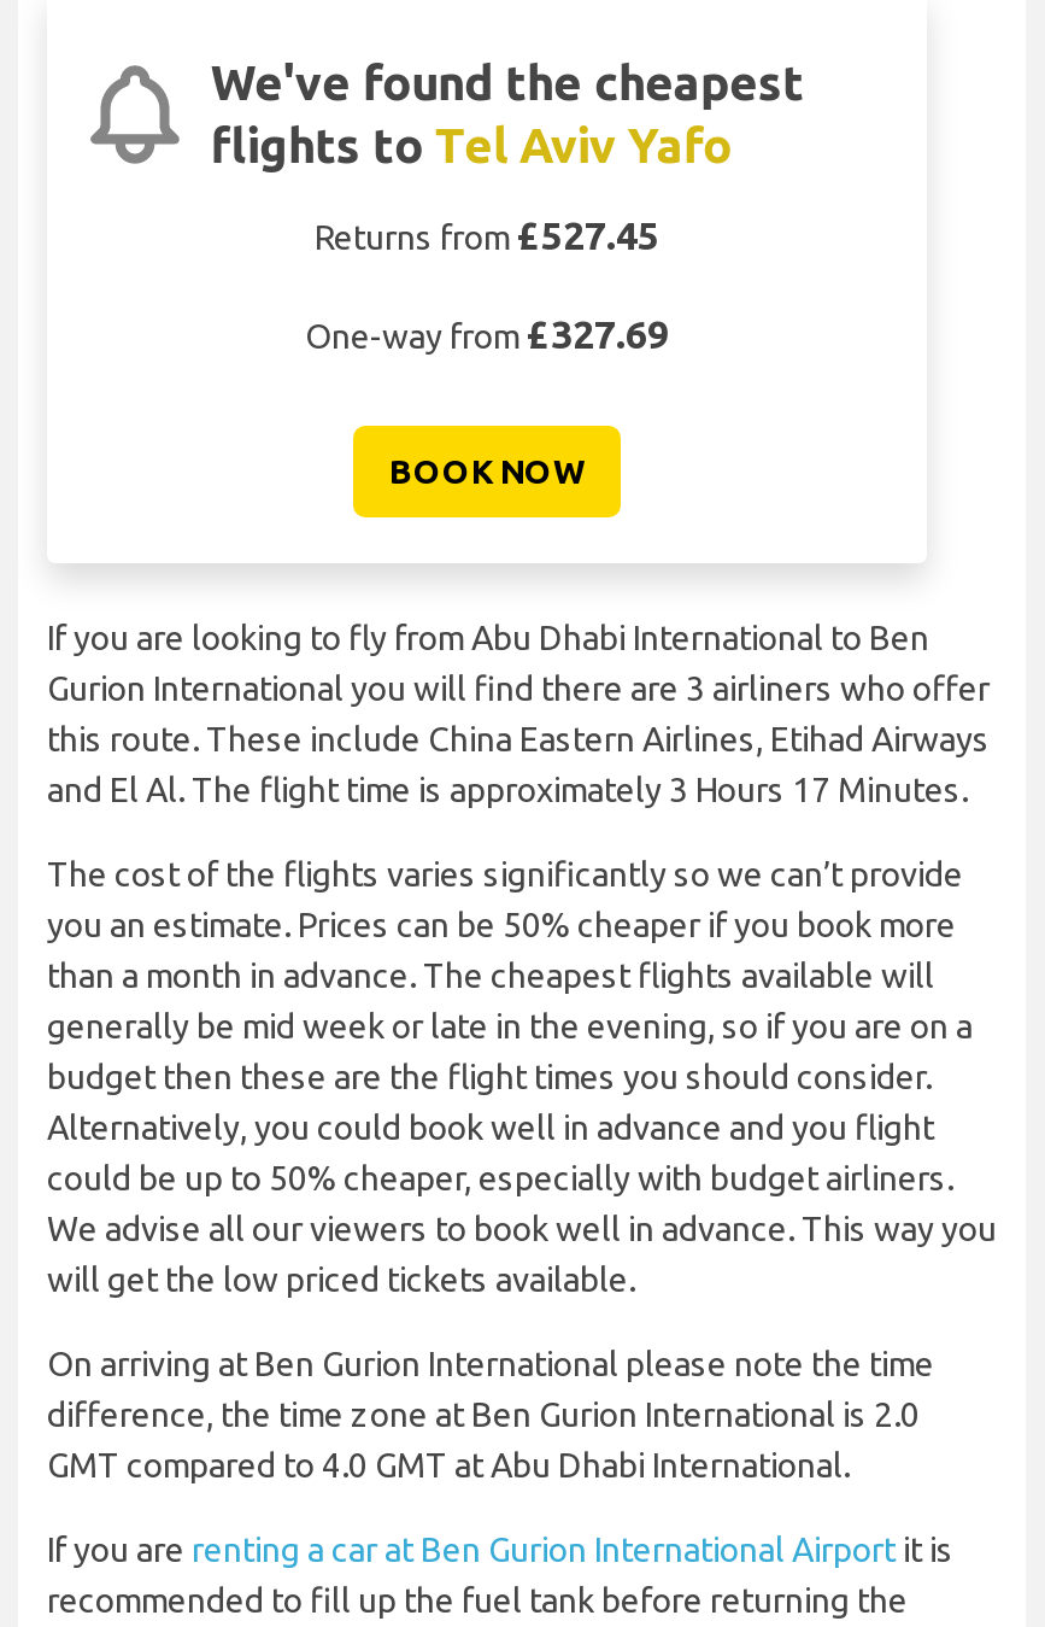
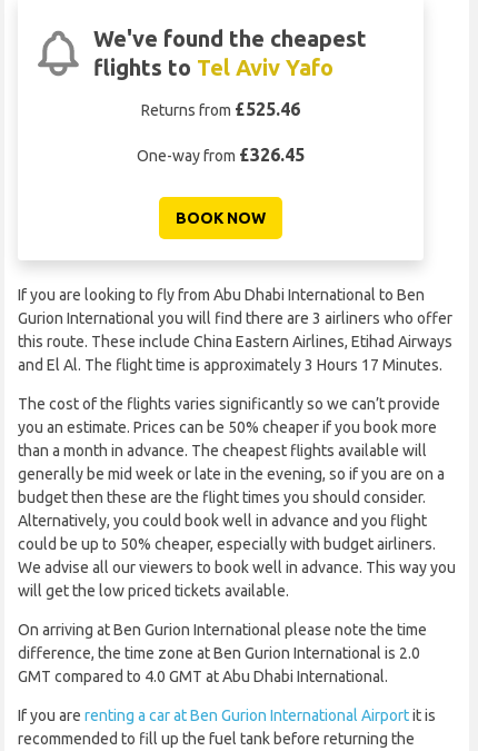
- Returns from £527.45
+ Returns from £525.46

- One-way from £327.69
+ One-way from £326.45
